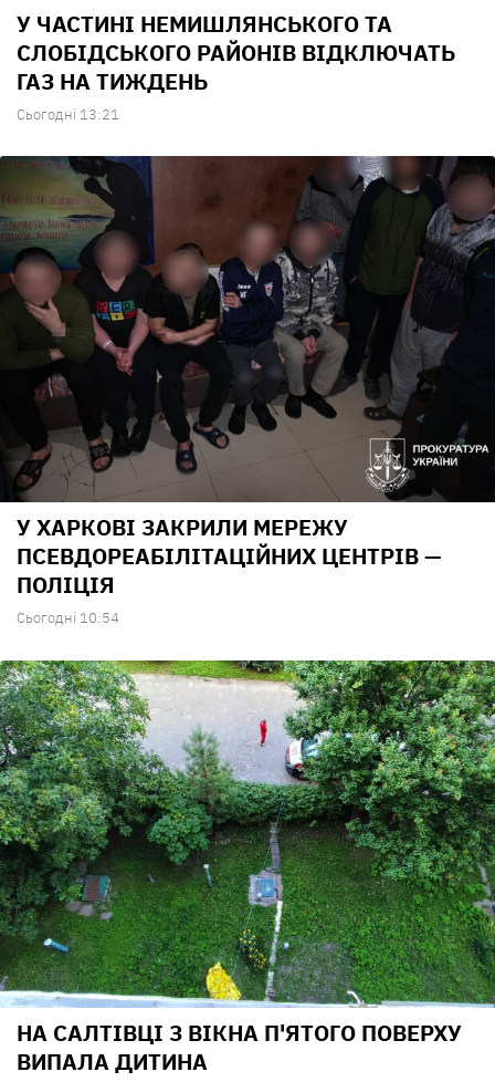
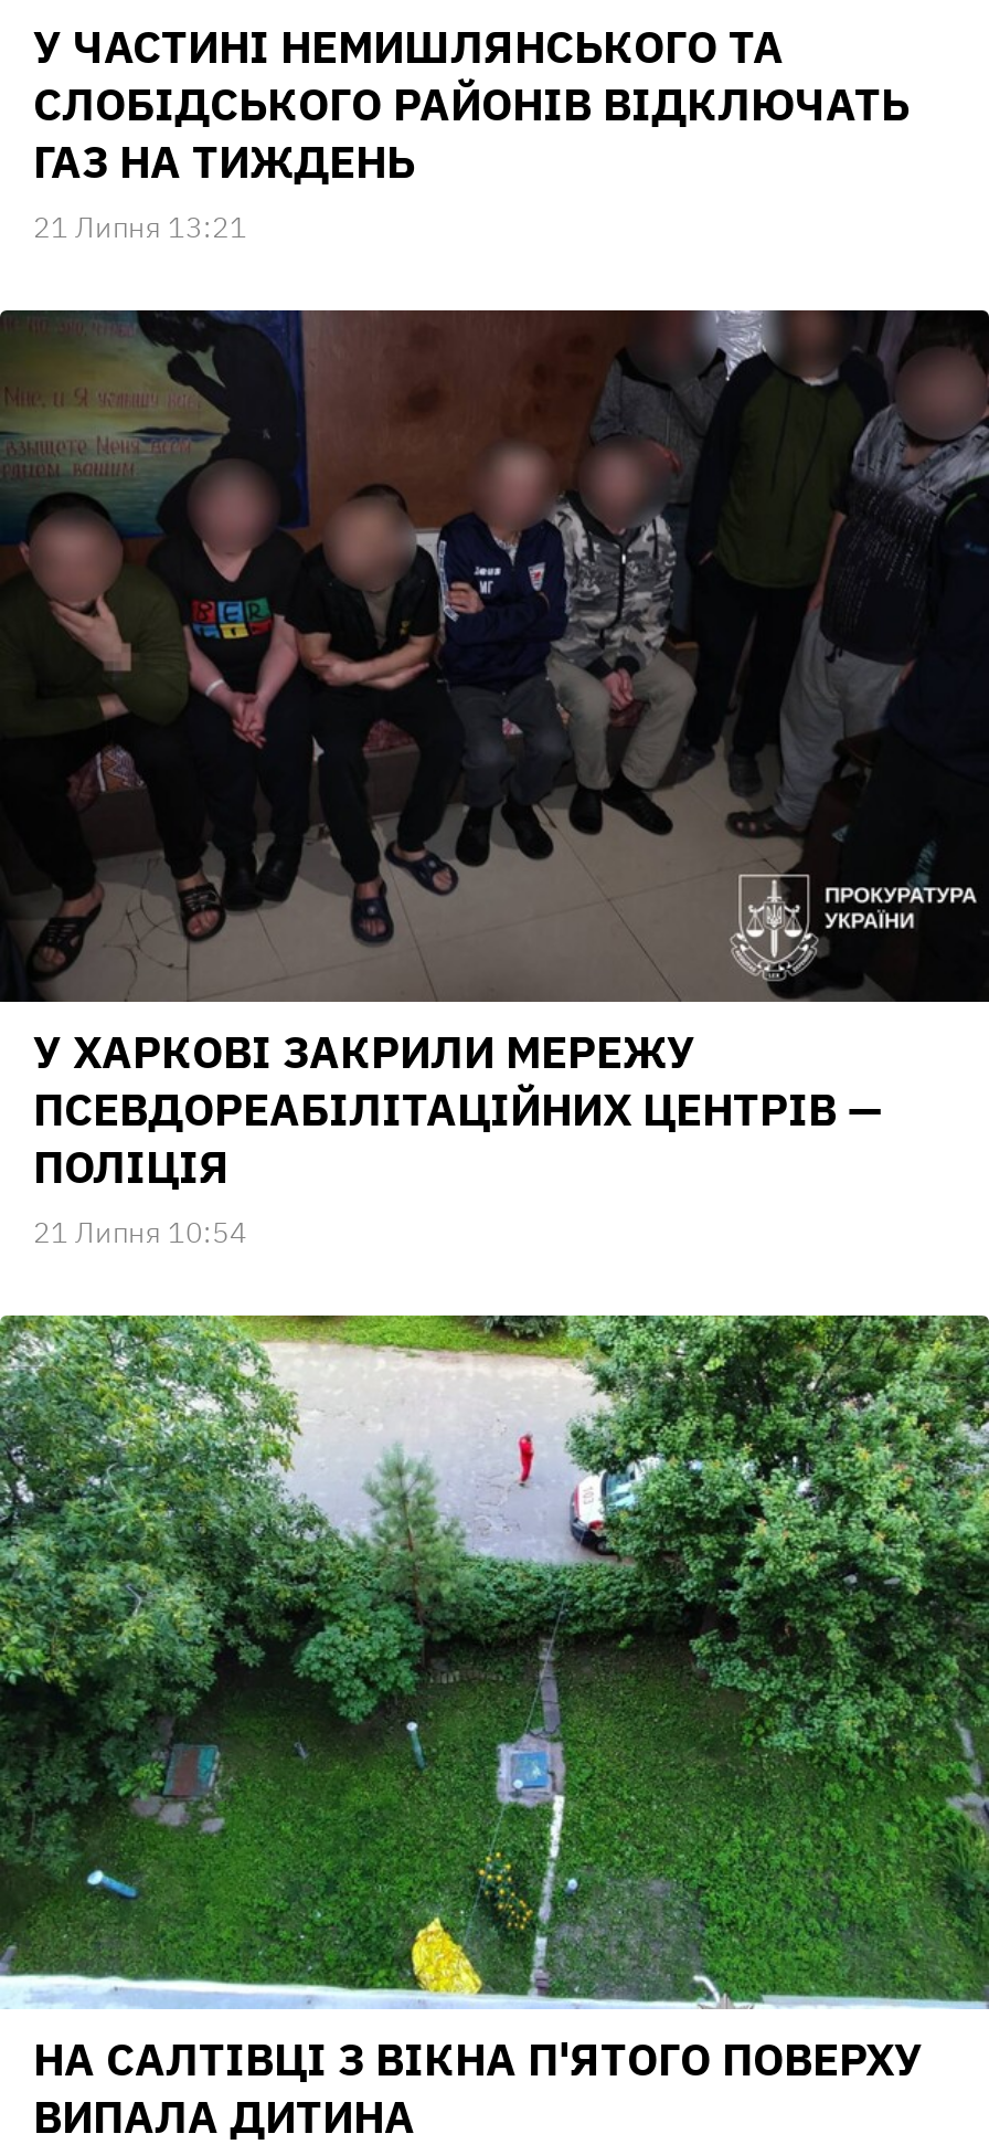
- Сьогодні 13:21
+ 21 Липня 13:21

- Сьогодні 10:54
+ 21 Липня 10:54
